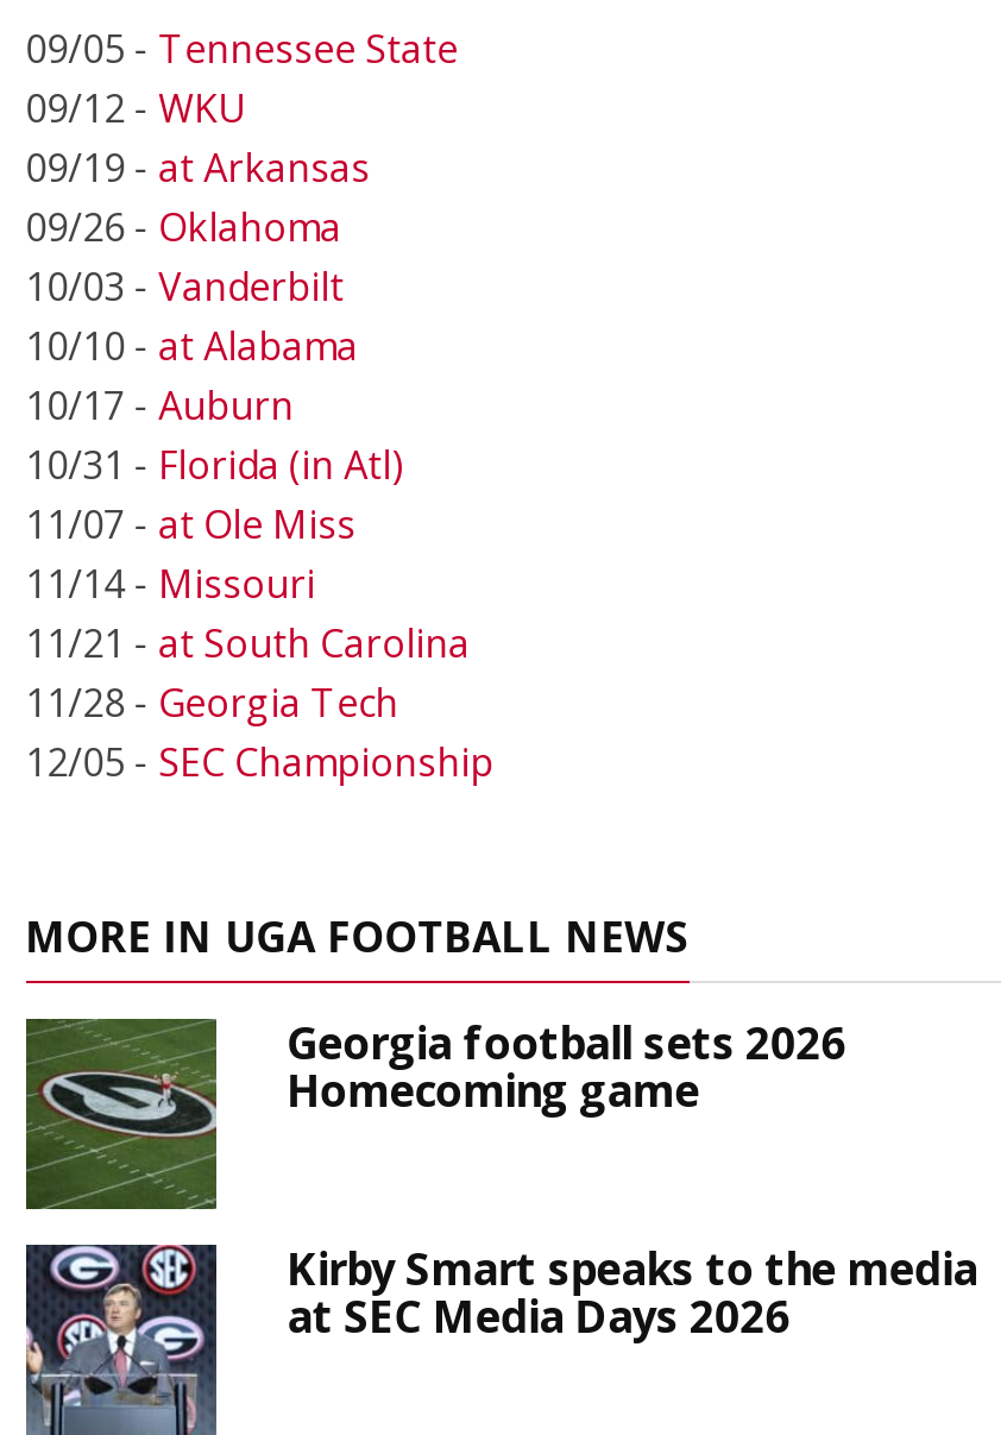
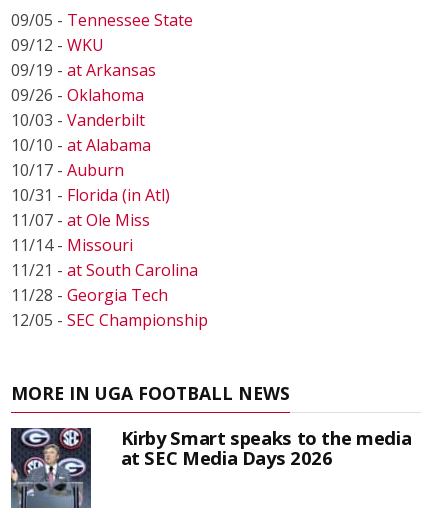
- [image]
- Georgia football sets 2026
- Homecoming game
